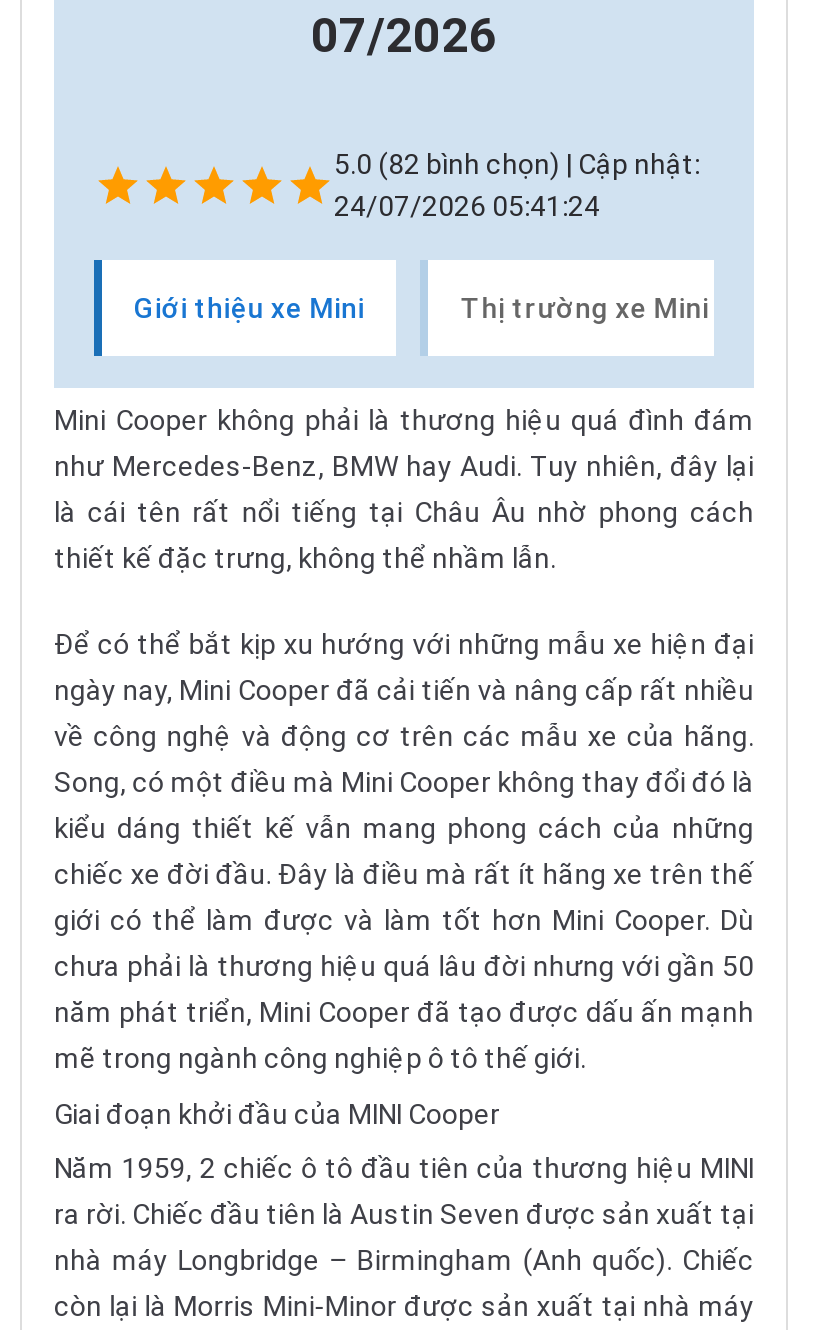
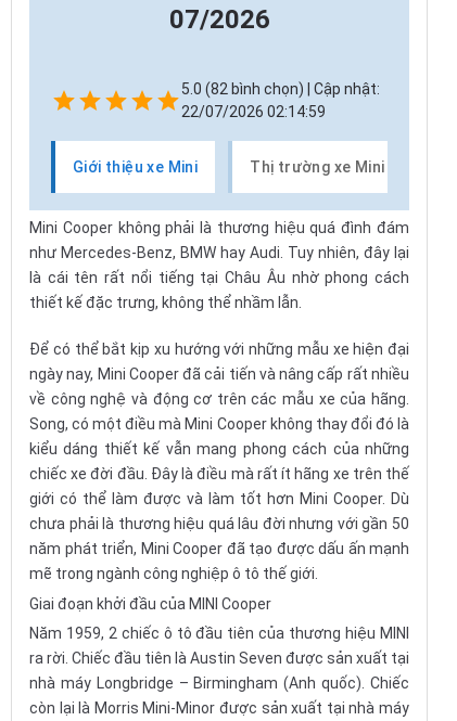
- 24/07/2026 05:41:24
+ 22/07/2026 02:14:59
